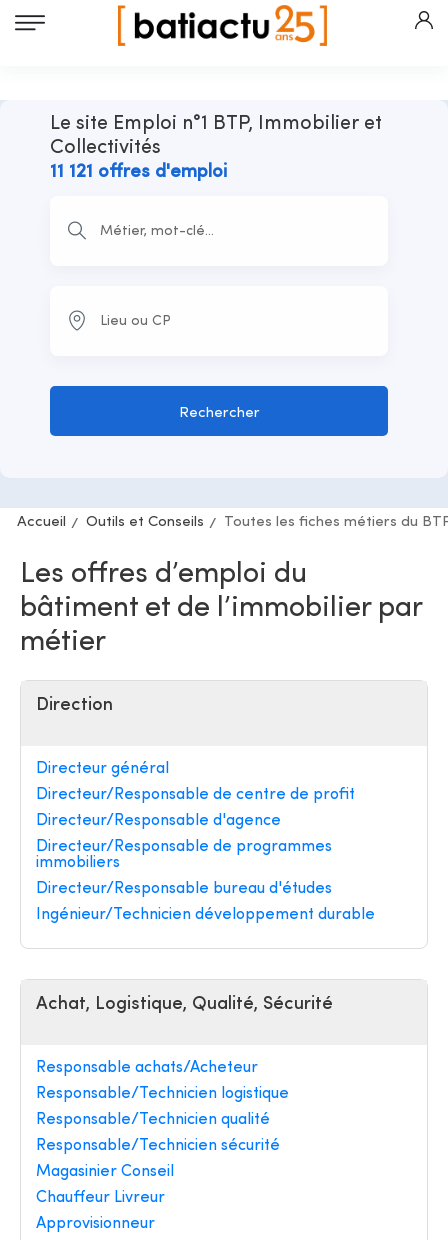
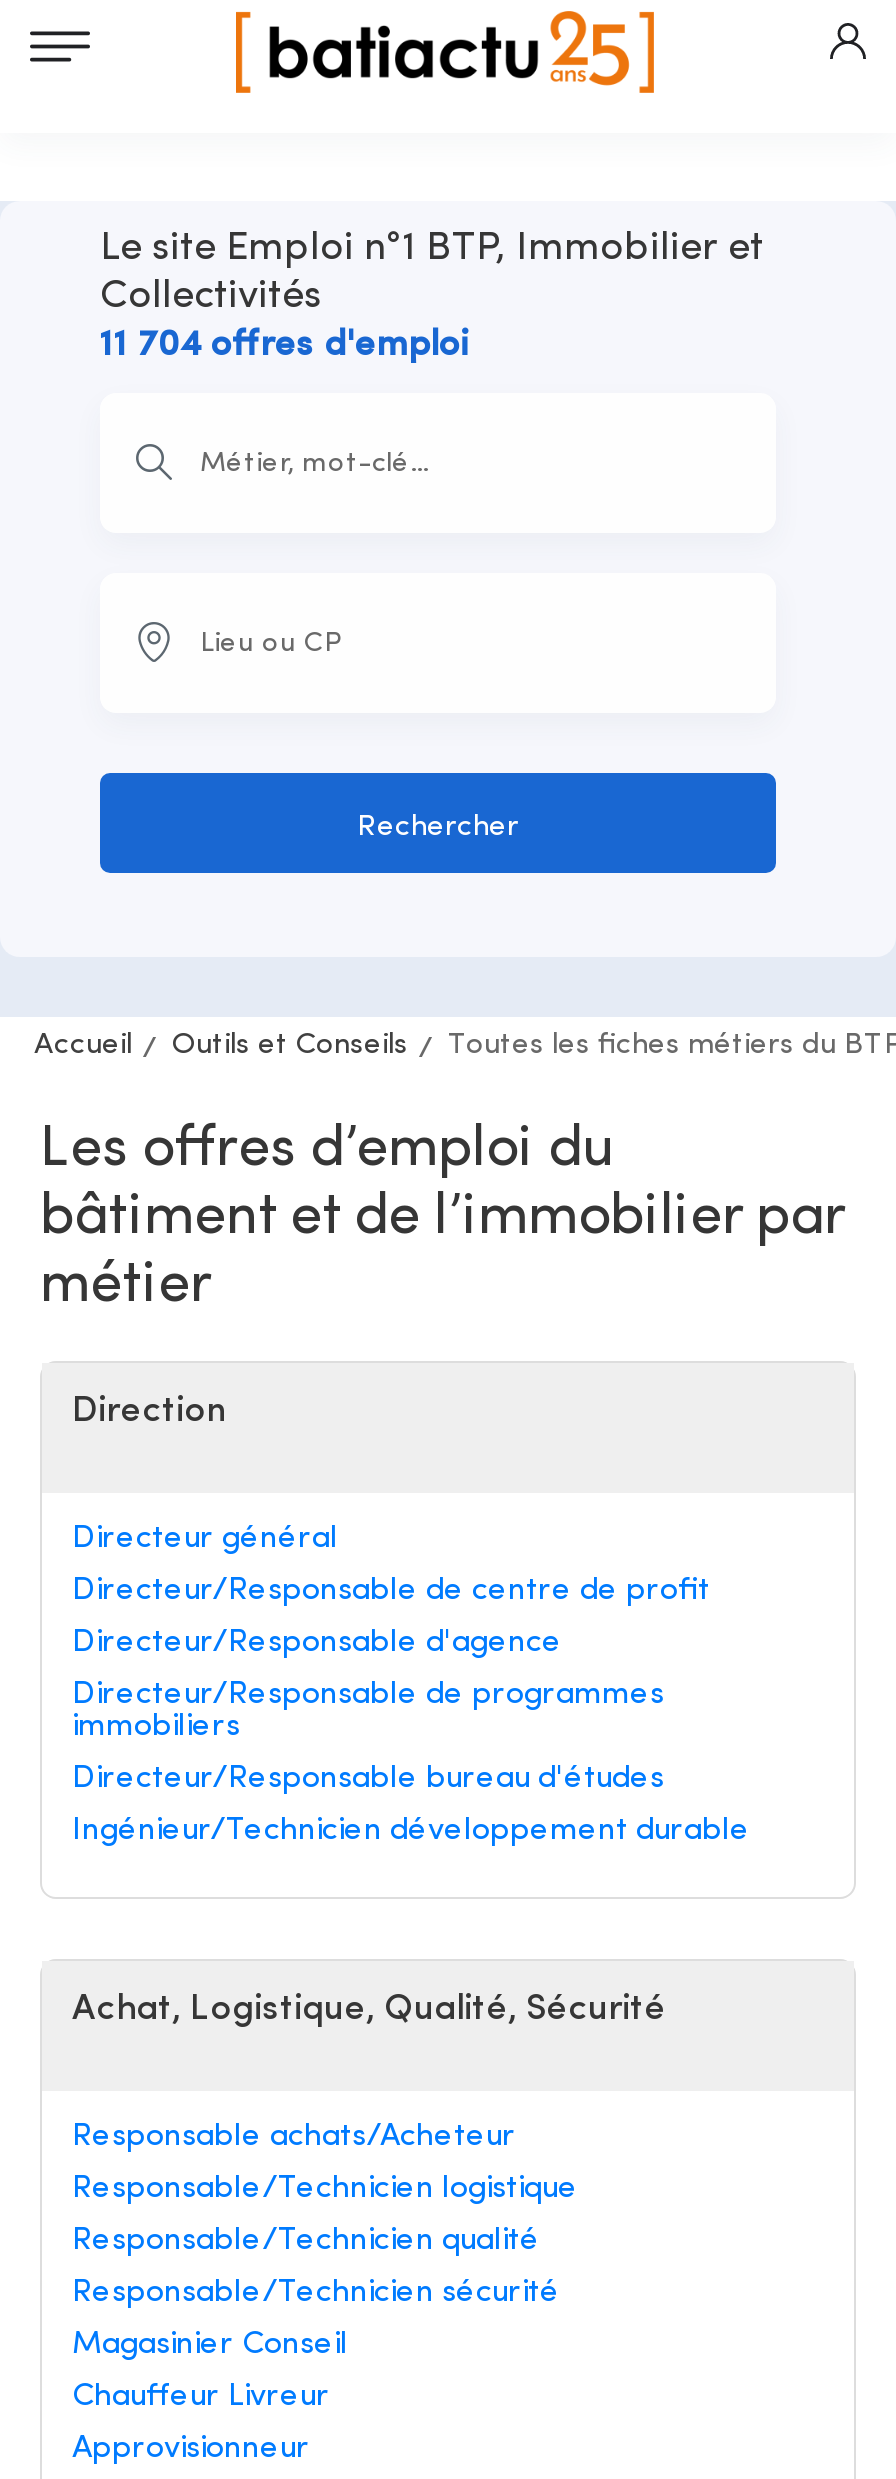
- 11 121 offres d'emploi
+ 11 704 offres d'emploi
